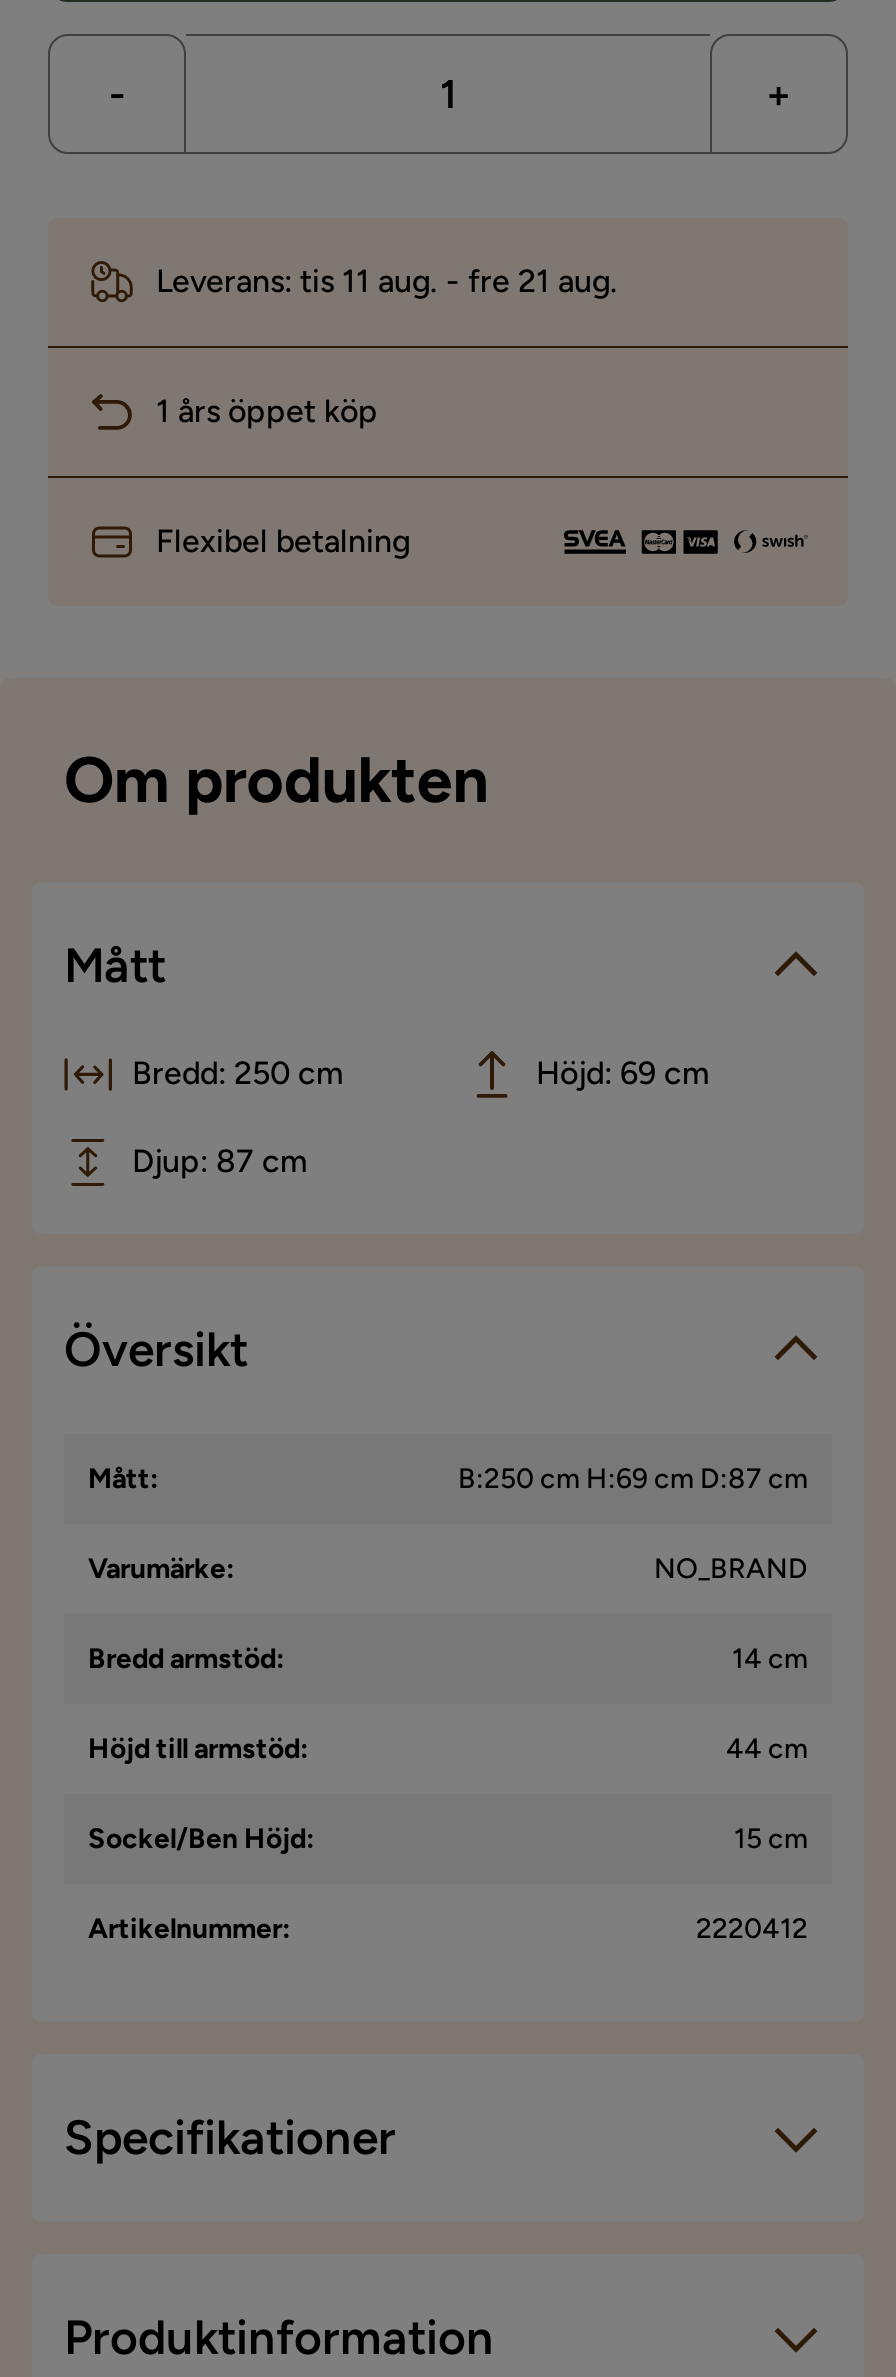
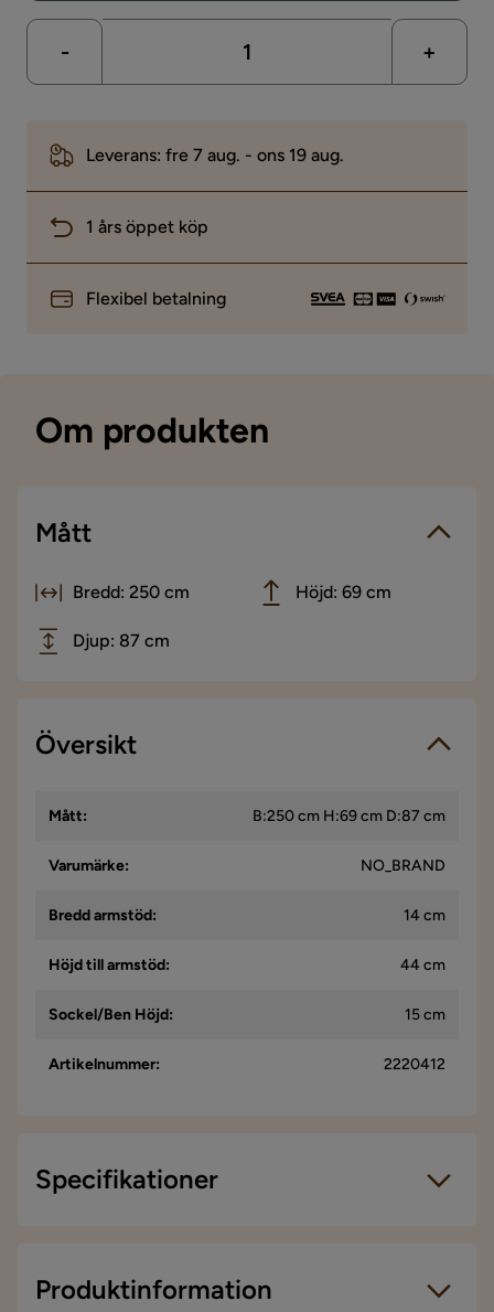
- Leverans: tis 11 aug. - fre 21 aug.
+ Leverans: fre 7 aug. - ons 19 aug.
